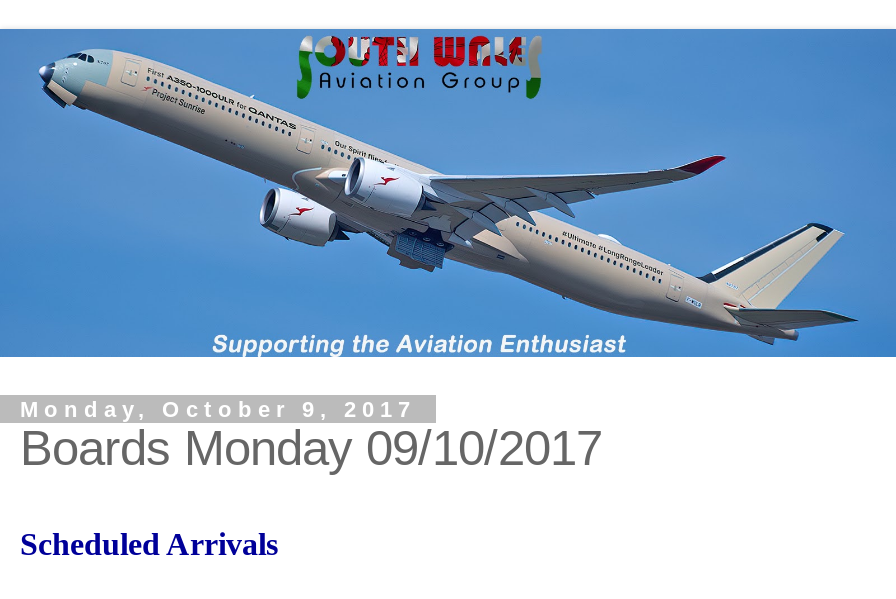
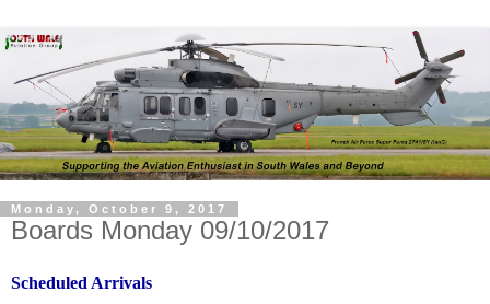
- [image]
+ [image]
